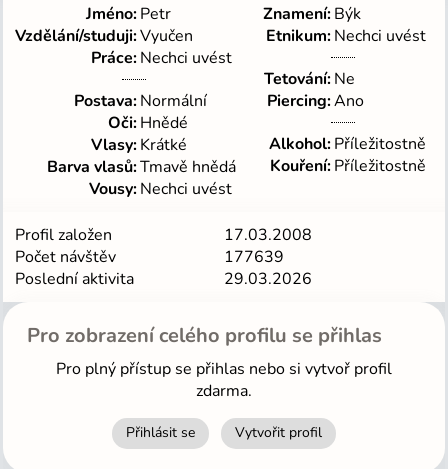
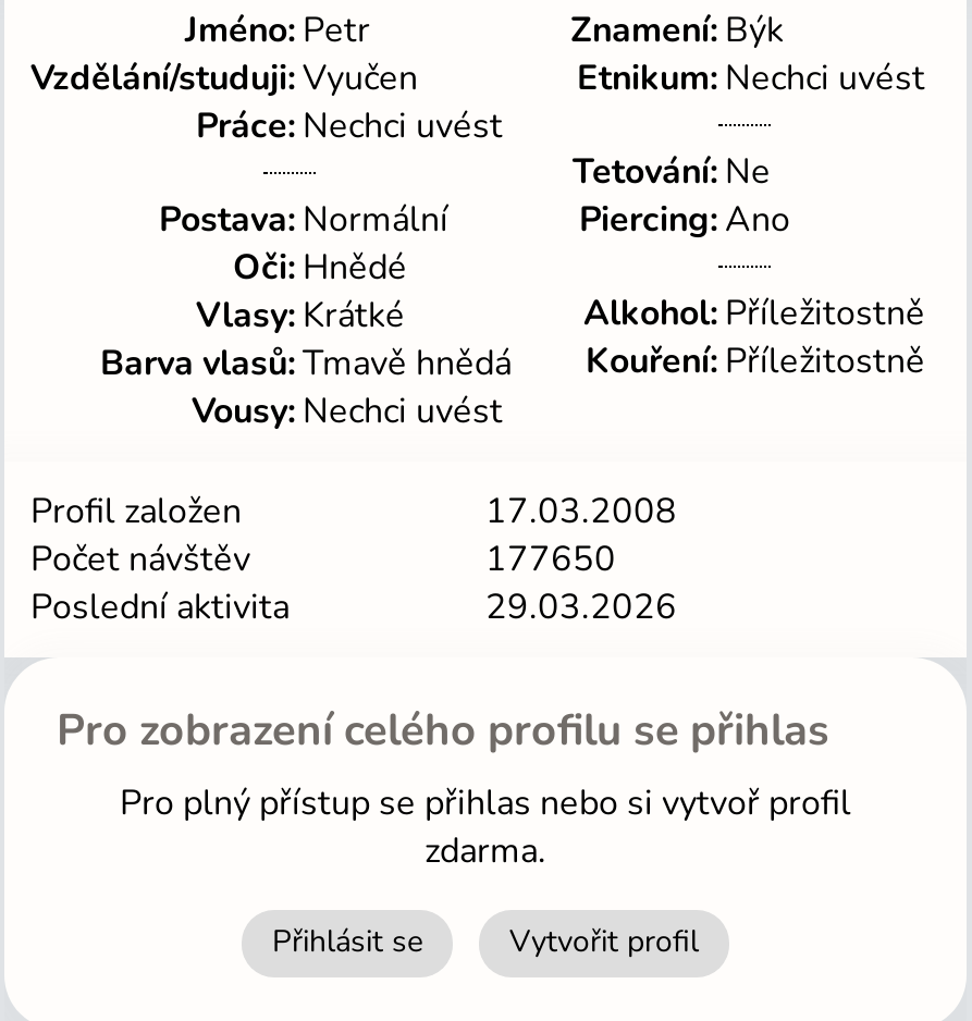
- 177639
+ 177650
